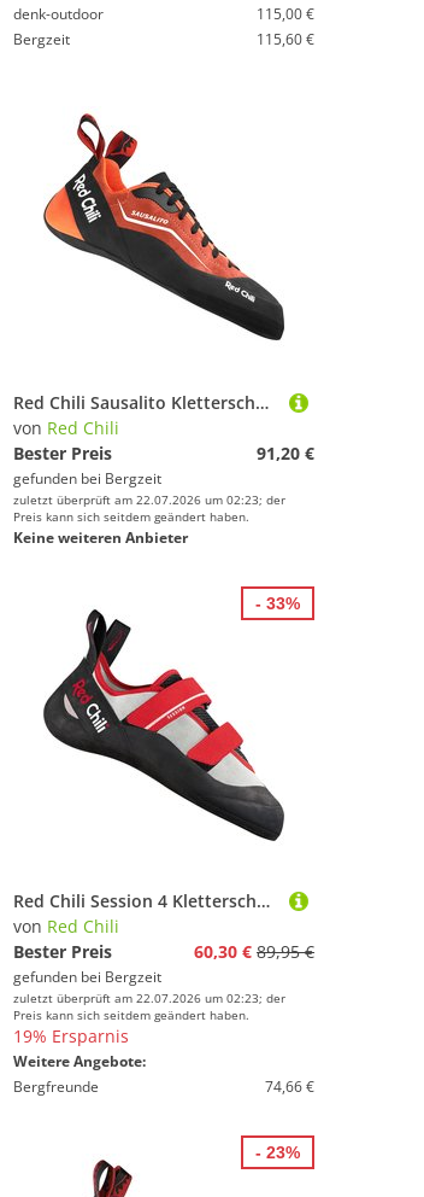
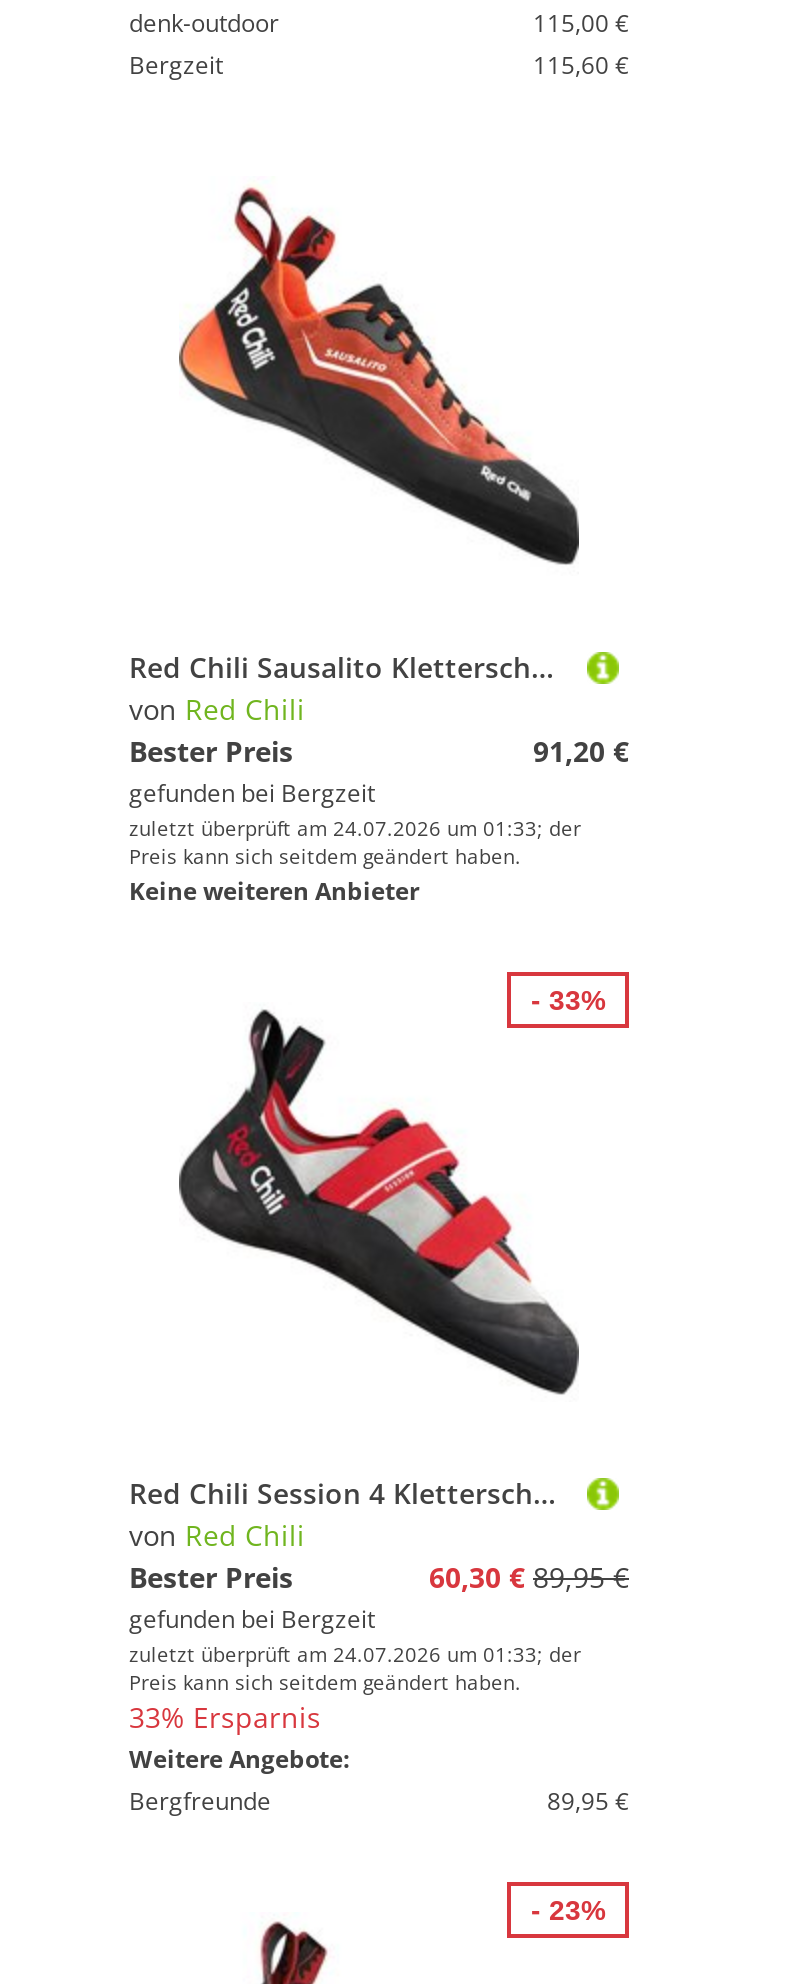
- zuletzt überprüft am 22.07.2026 um 02:23; der
+ zuletzt überprüft am 24.07.2026 um 01:33; der

- zuletzt überprüft am 22.07.2026 um 02:23; der
+ zuletzt überprüft am 24.07.2026 um 01:33; der

- 19% Ersparnis
+ 33% Ersparnis

- 74,66 €
+ 89,95 €
